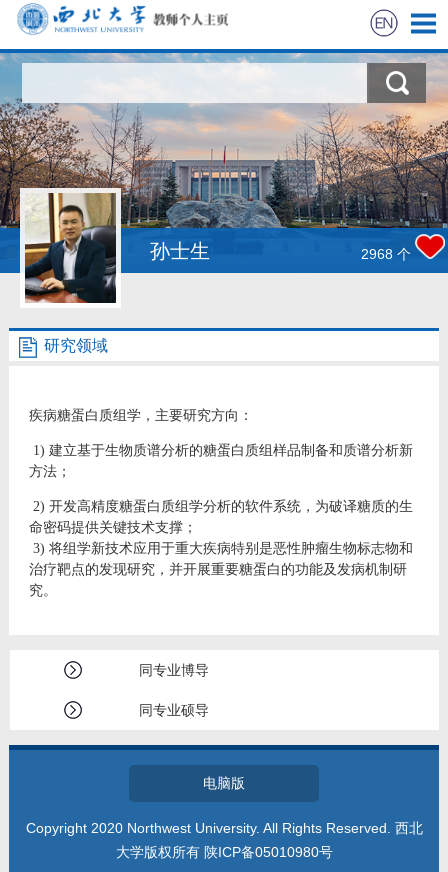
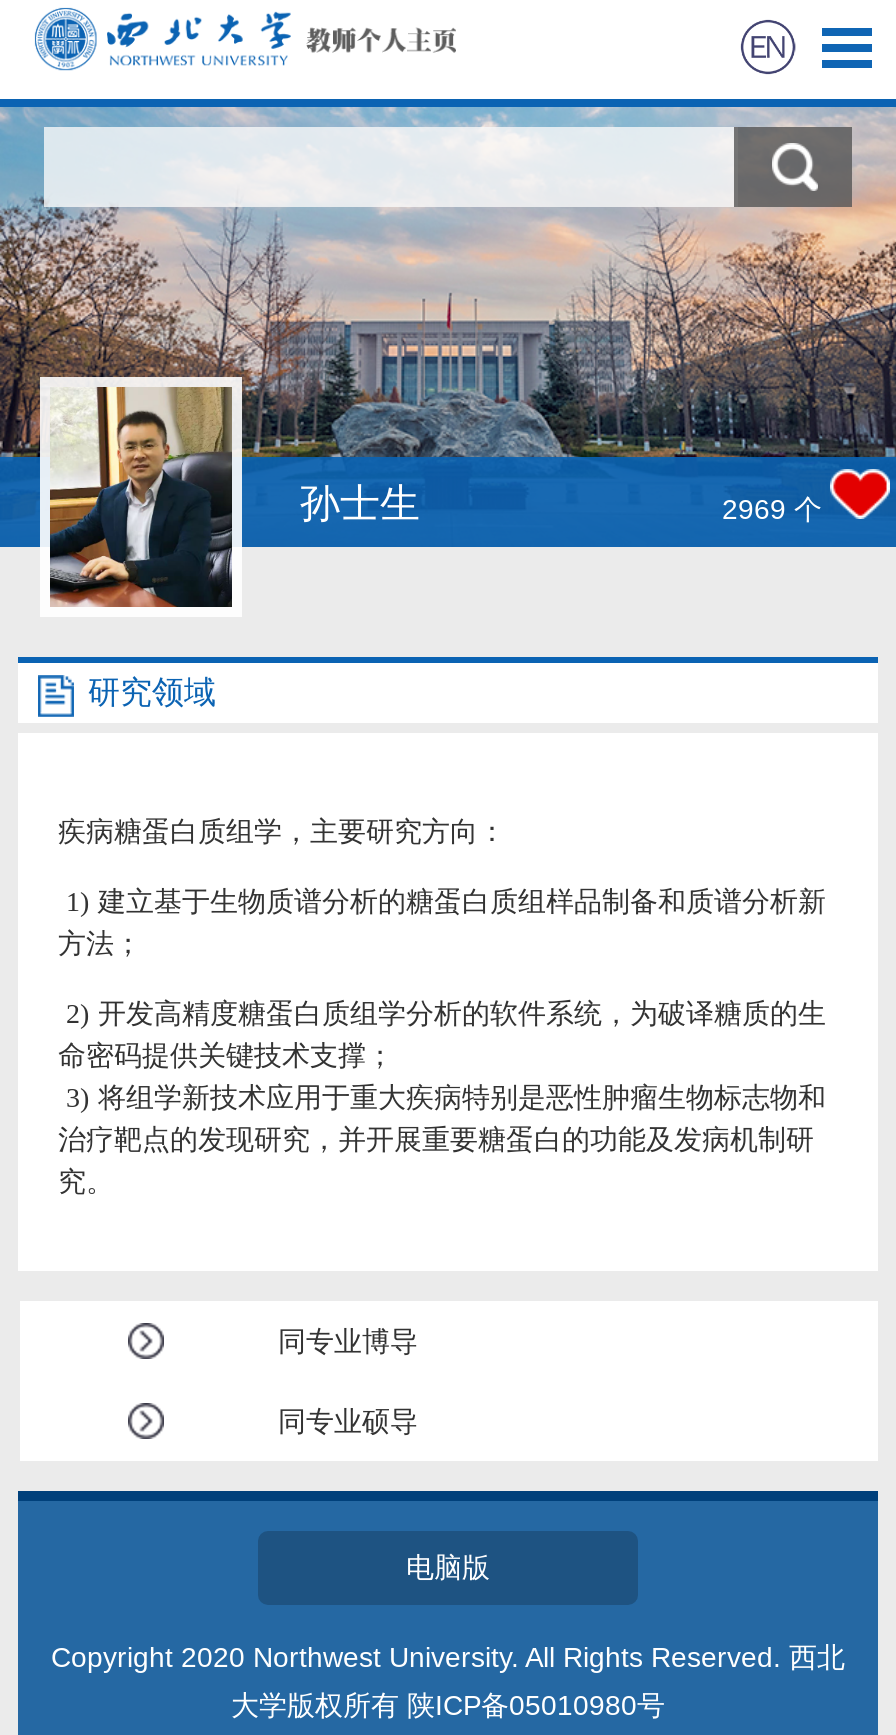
- 2968 个
+ 2969 个
